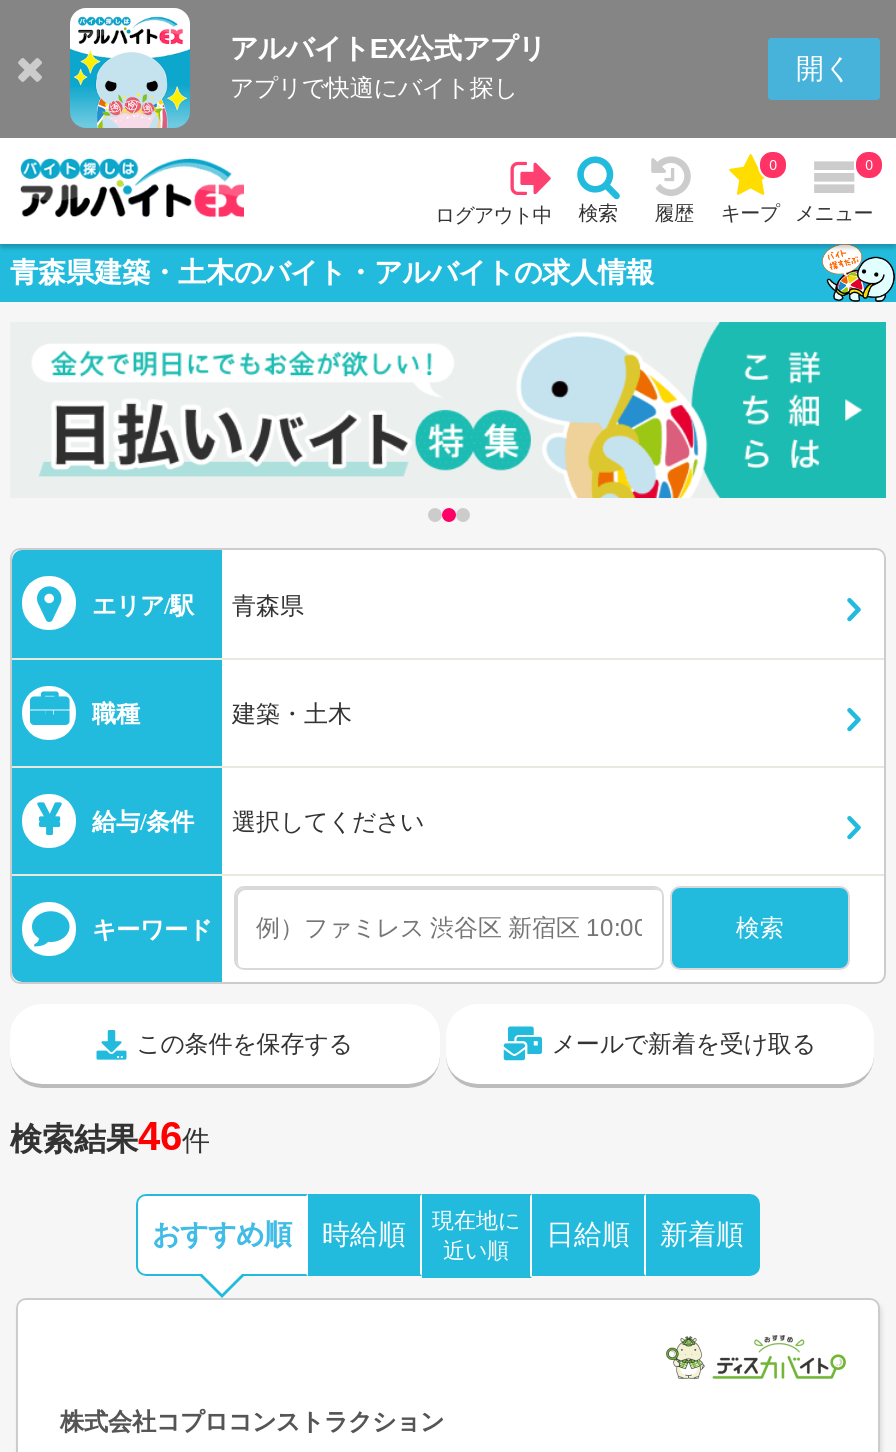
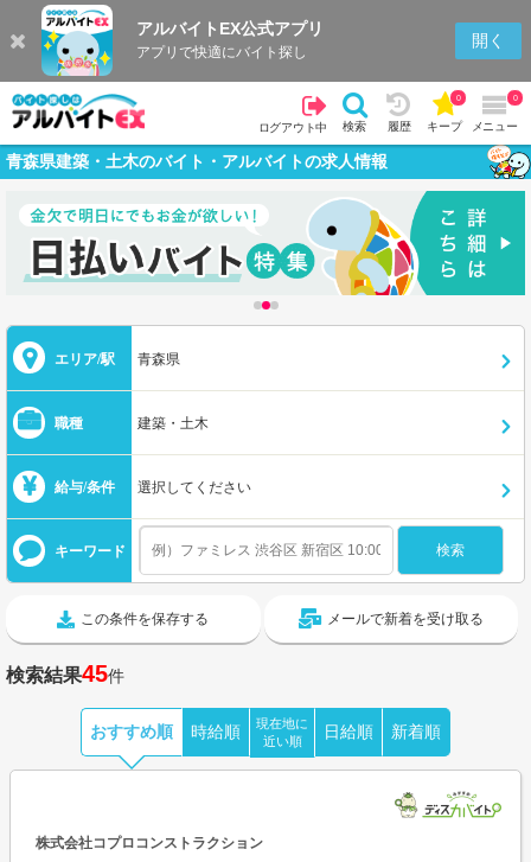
- 検索結果46件
+ 検索結果45件
